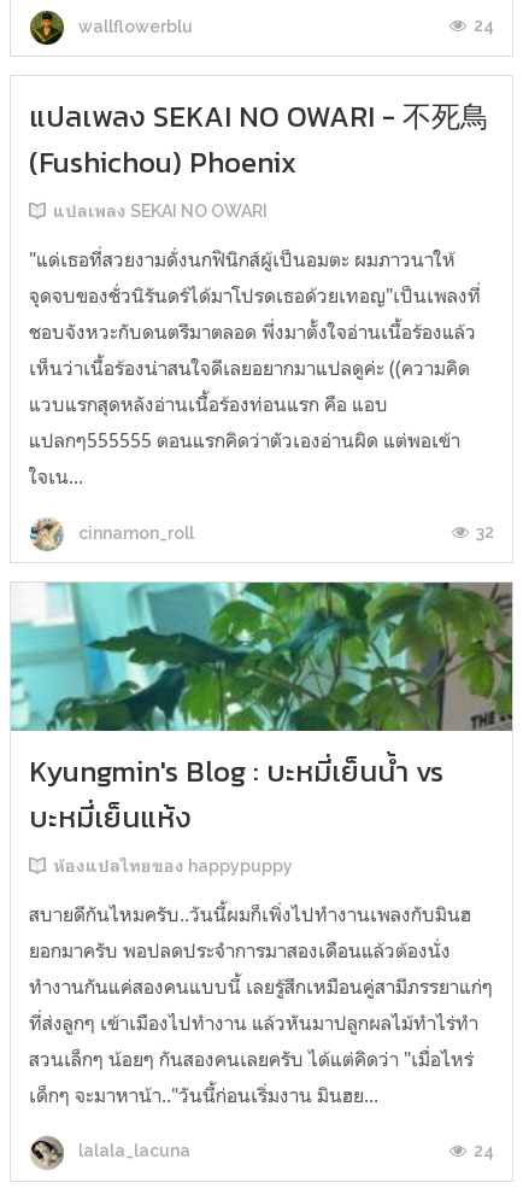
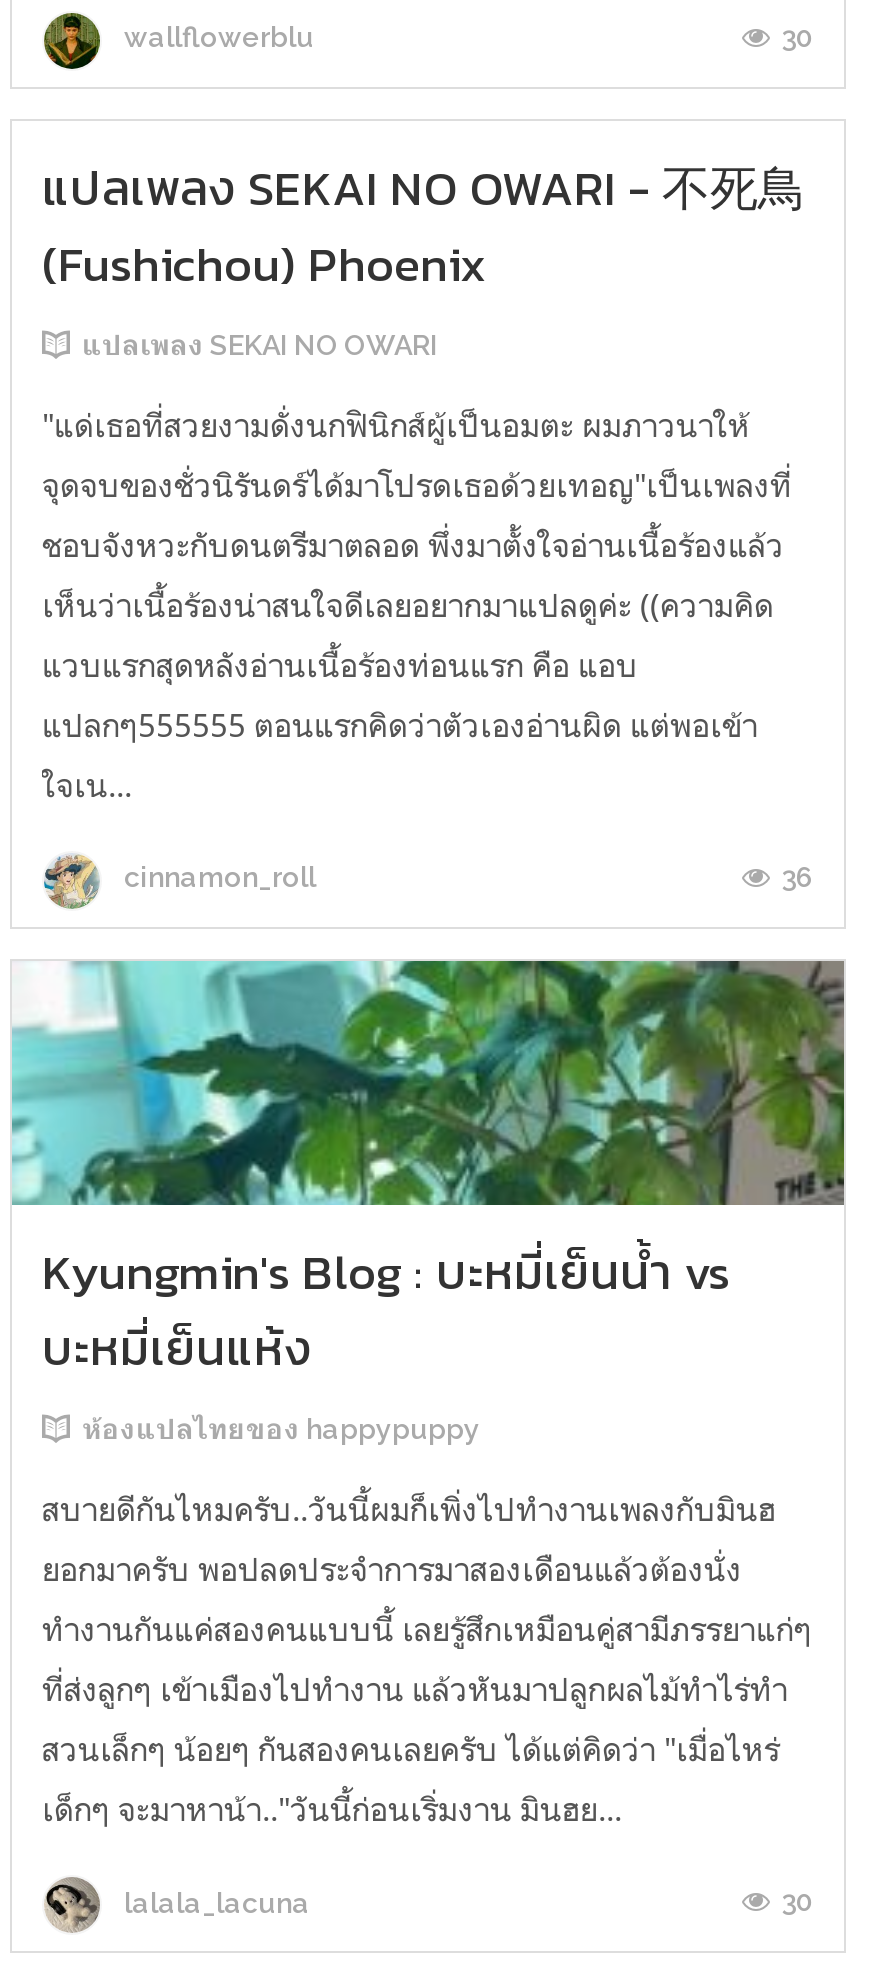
- 24
+ 30

- 32
+ 36

- 24
+ 30
